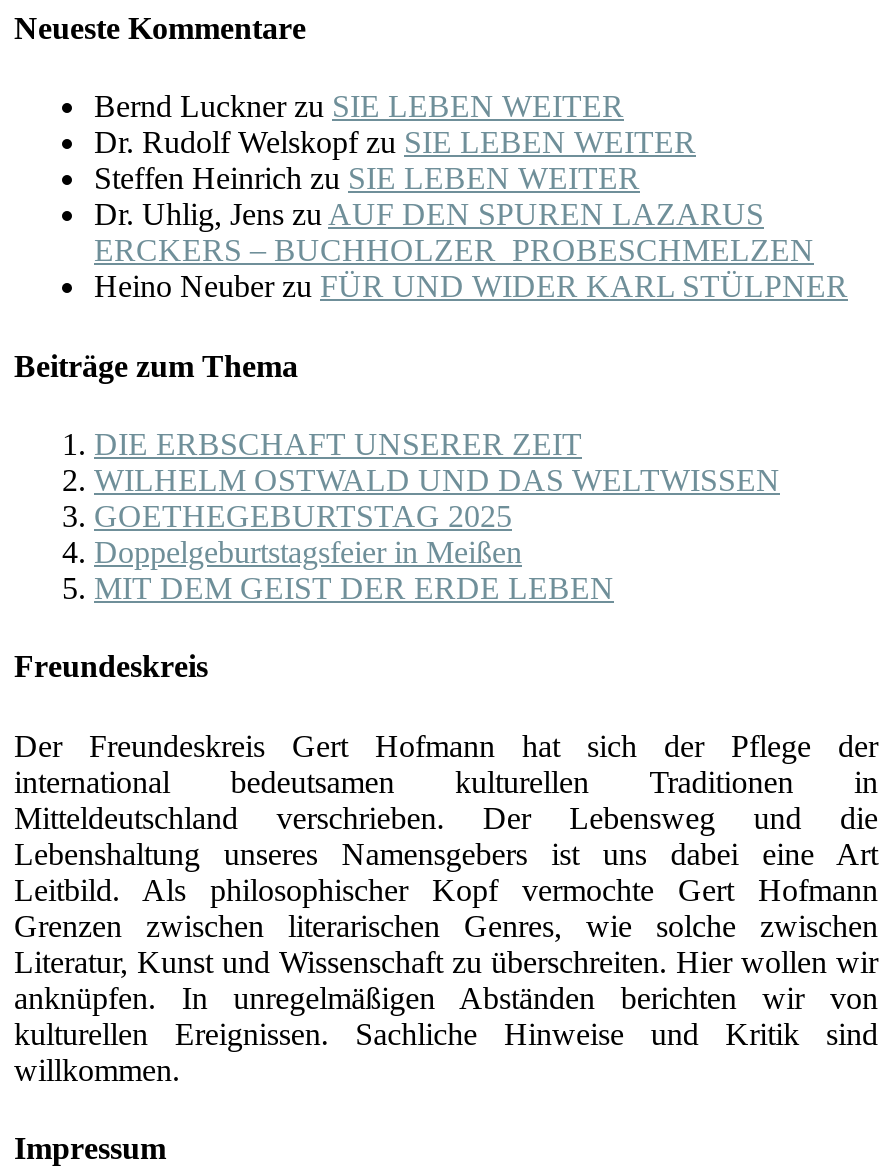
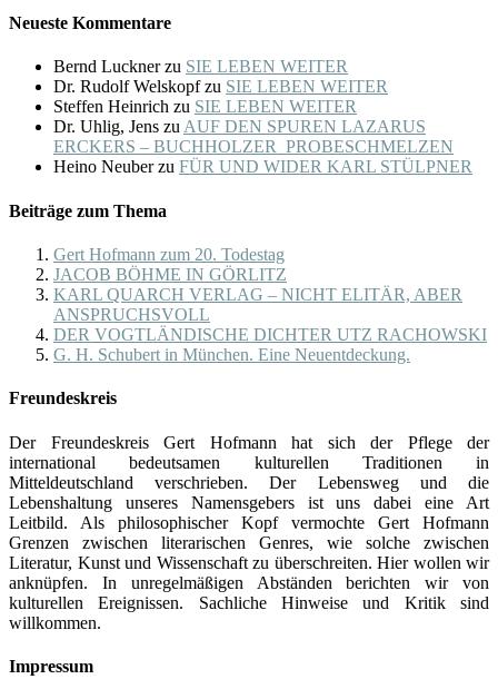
- DIE ERBSCHAFT UNSERER ZEIT
- WILHELM OSTWALD UND DAS WELTWISSEN
- GOETHEGEBURTSTAG 2025
- Doppelgeburtstagsfeier in Meißen
- MIT DEM GEIST DER ERDE LEBEN
+ Gert Hofmann zum 20. Todestag
+ JACOB BÖHME IN GÖRLITZ
+ KARL QUARCH VERLAG – NICHT ELITÄR, ABER
+ ANSPRUCHSVOLL
+ DER VOGTLÄNDISCHE DICHTER UTZ RACHOWSKI
+ G. H. Schubert in München. Eine Neuentdeckung.
